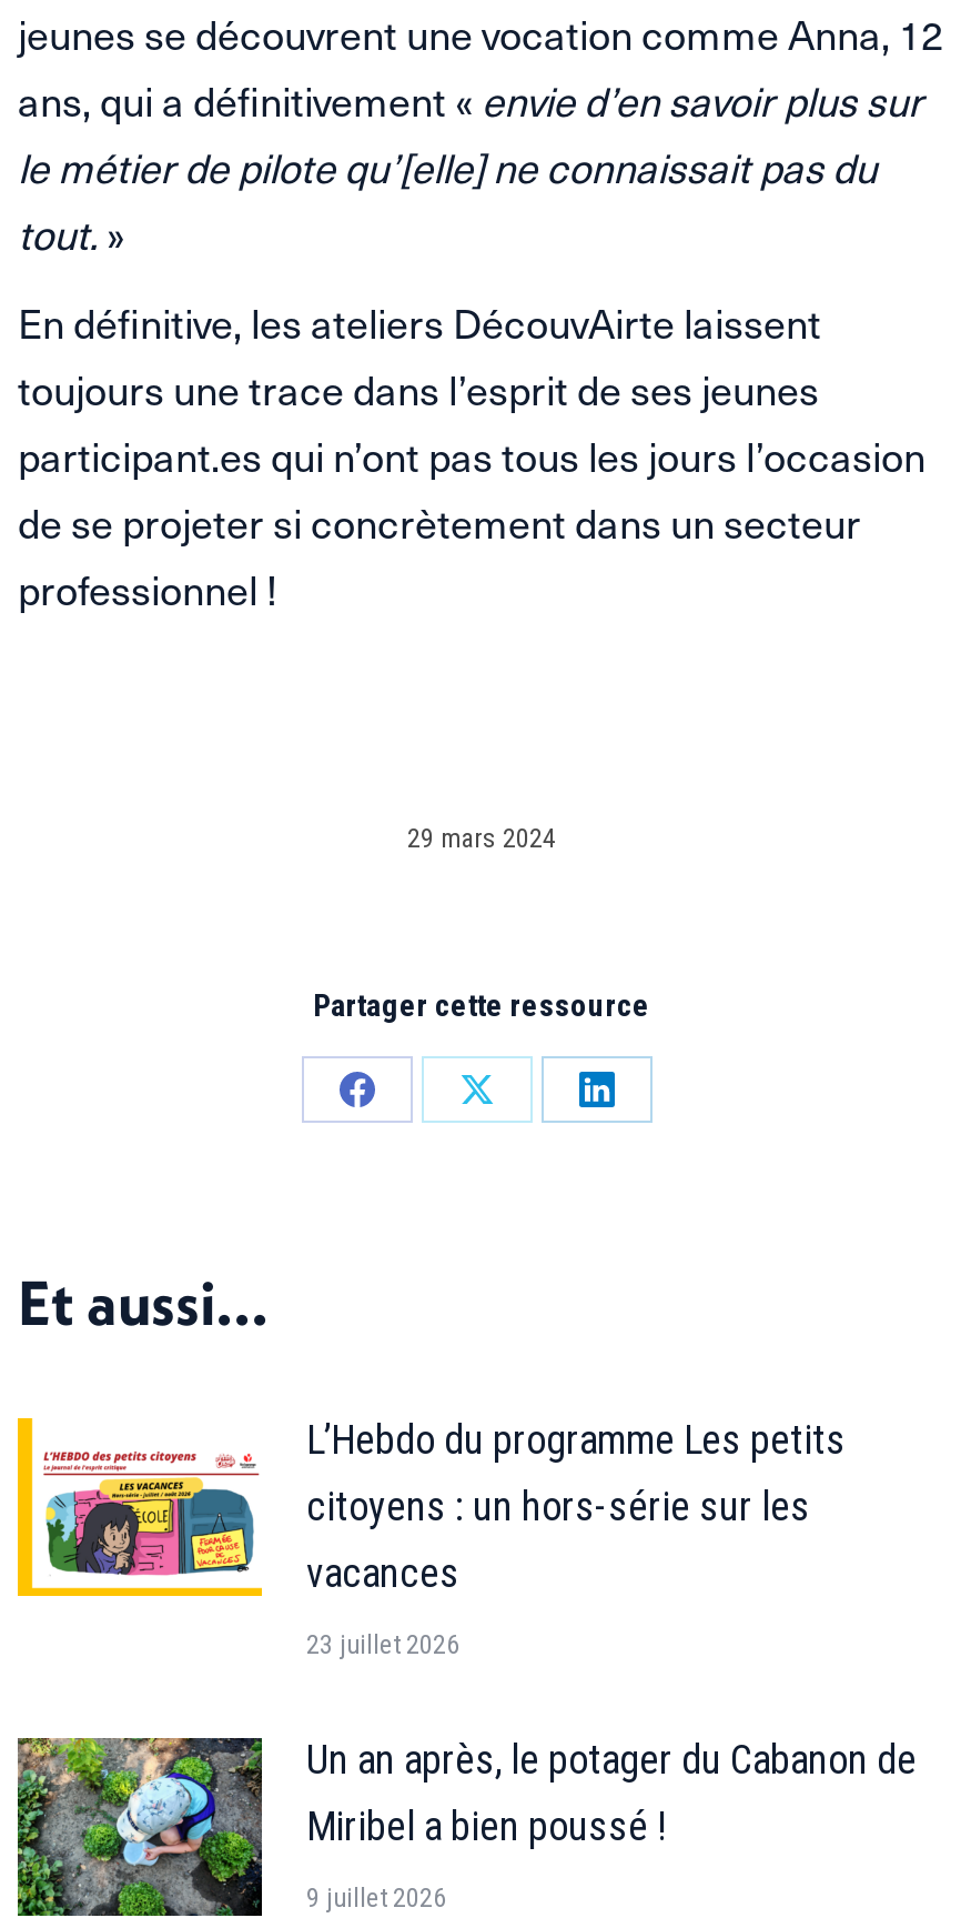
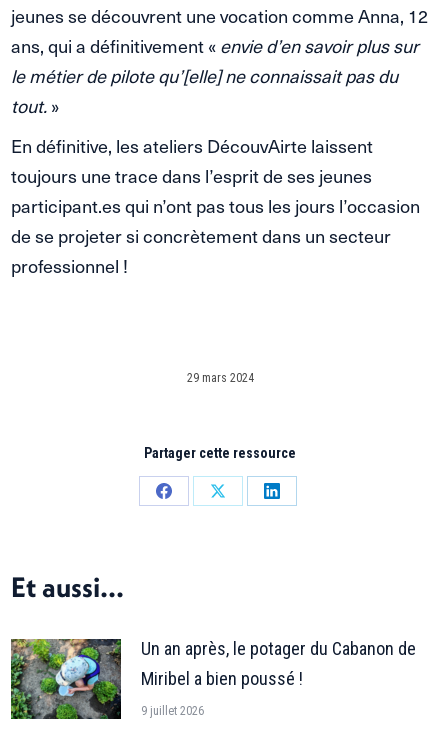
- [image]
- L’Hebdo du programme Les petits
- citoyens : un hors-série sur les
- vacances
- 23 juillet 2026
